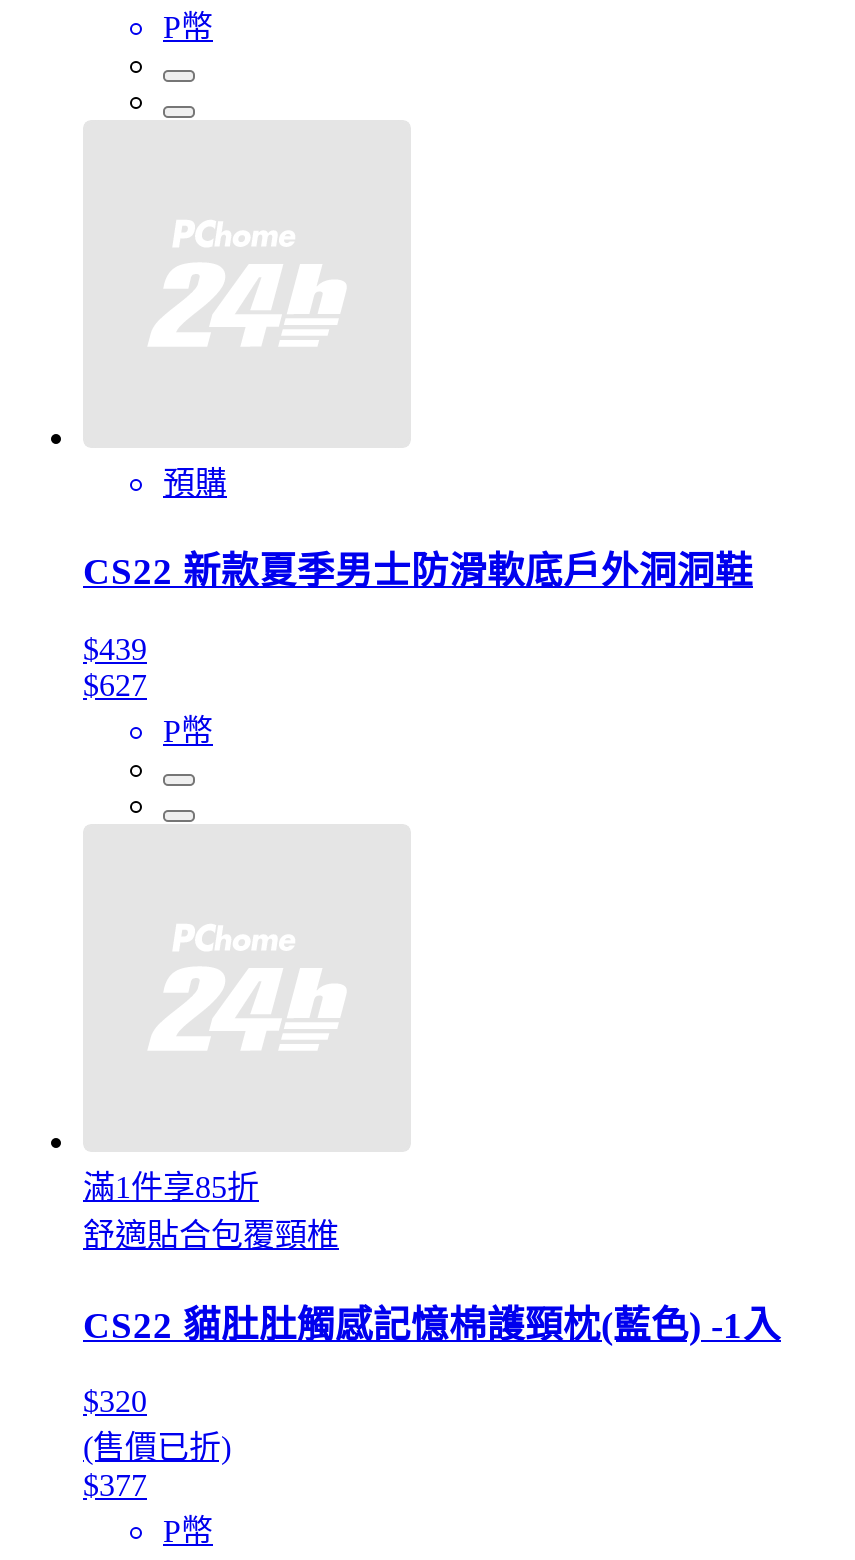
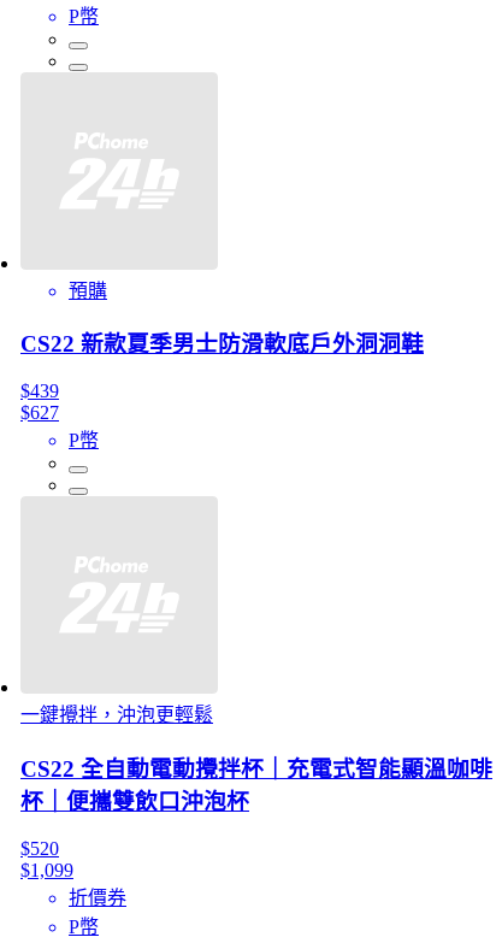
- 滿1件享85折
- 舒適貼合包覆頸椎
+ 一鍵攪拌，沖泡更輕鬆

- CS22 貓肚肚觸感記憶棉護頸枕(藍色) -1入
+ CS22 全自動電動攪拌杯｜充電式智能顯溫咖啡
+ 杯｜便攜雙飲口沖泡杯

- $320
- (售價已折)
- $377
+ $520
+ $1,099
+ 折價券
